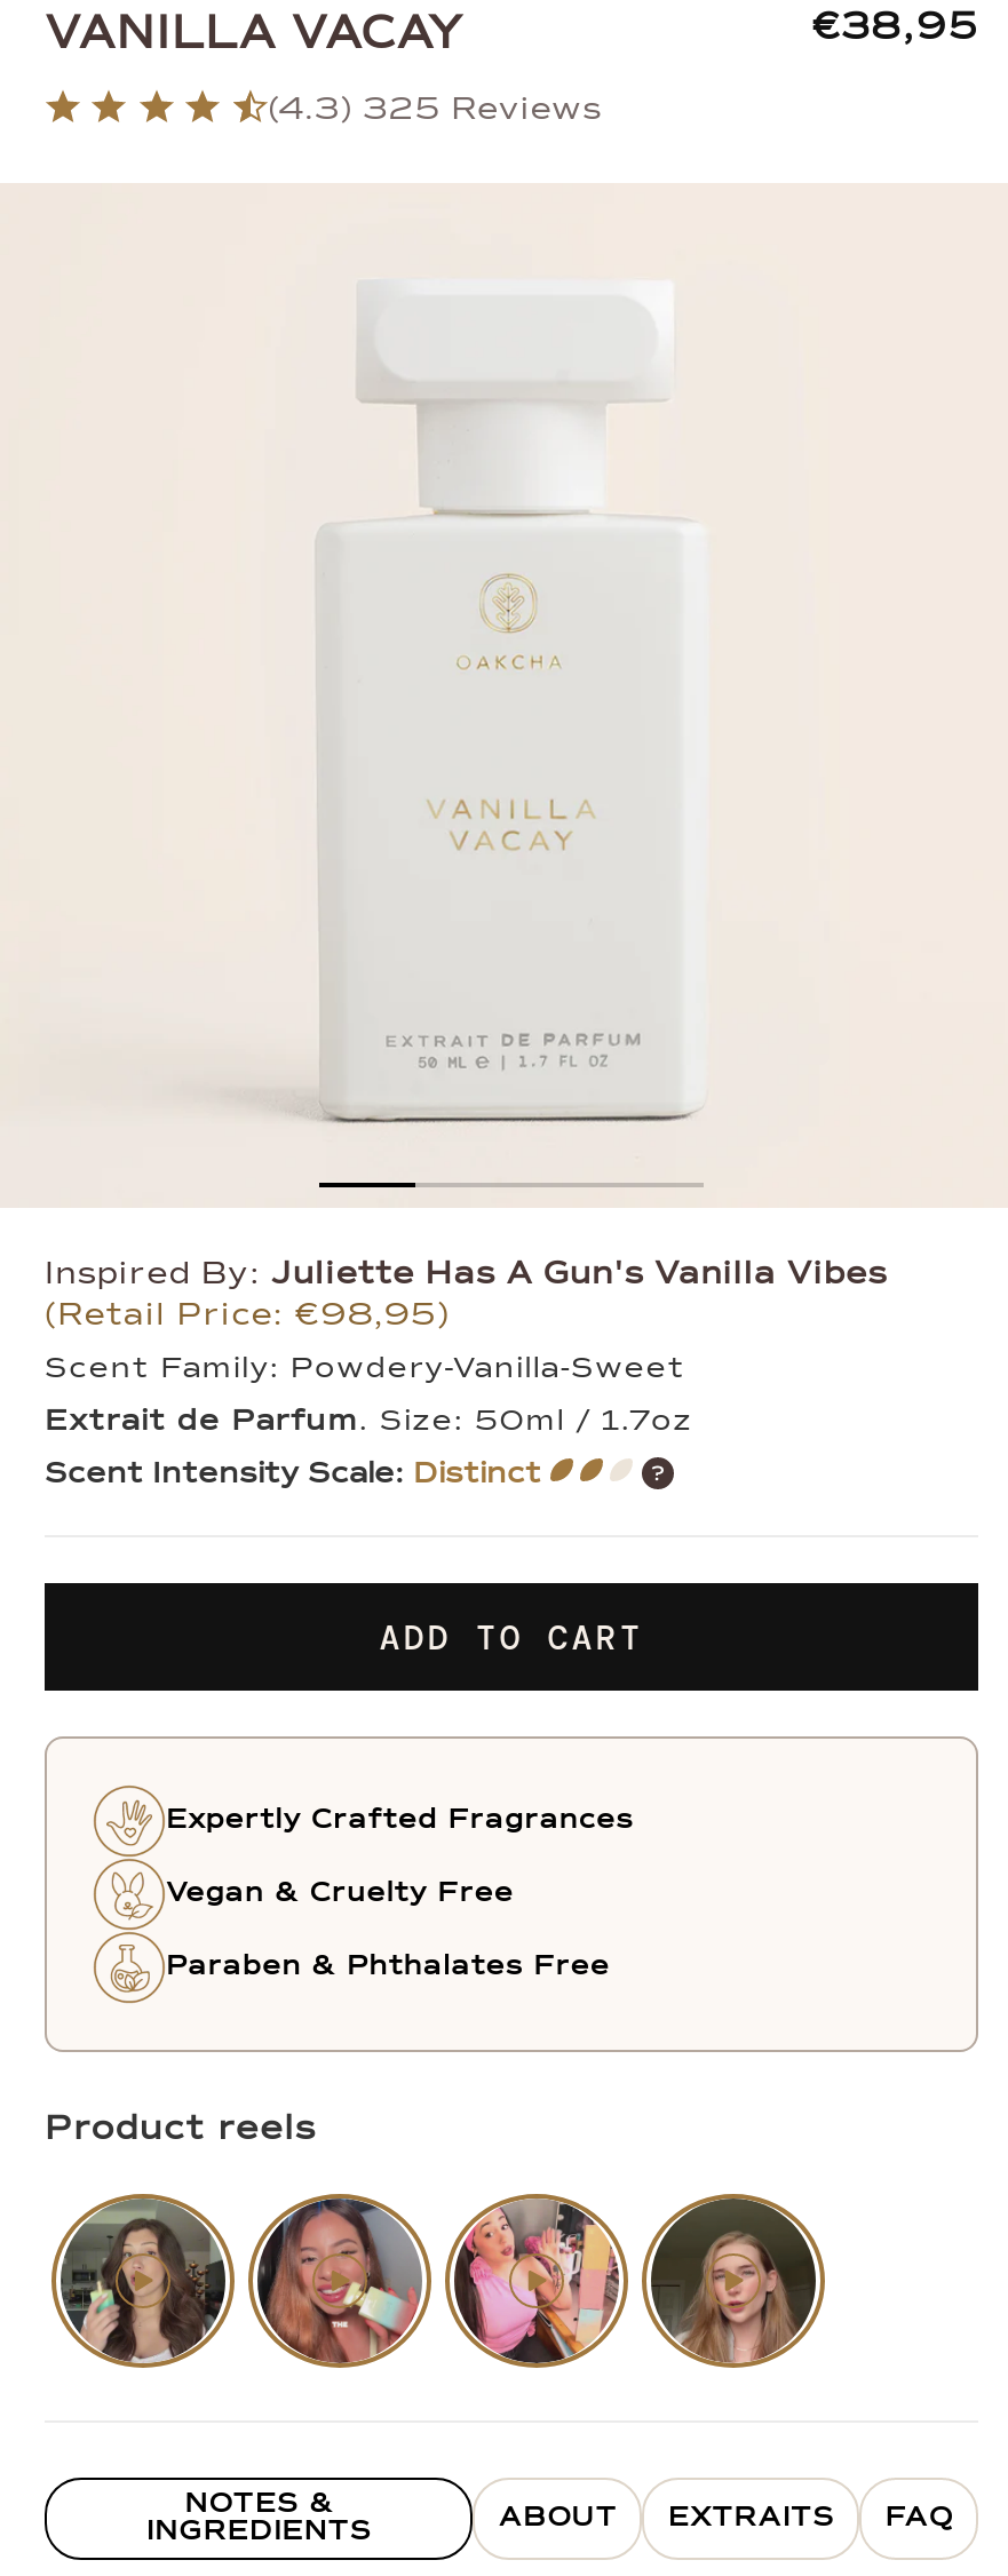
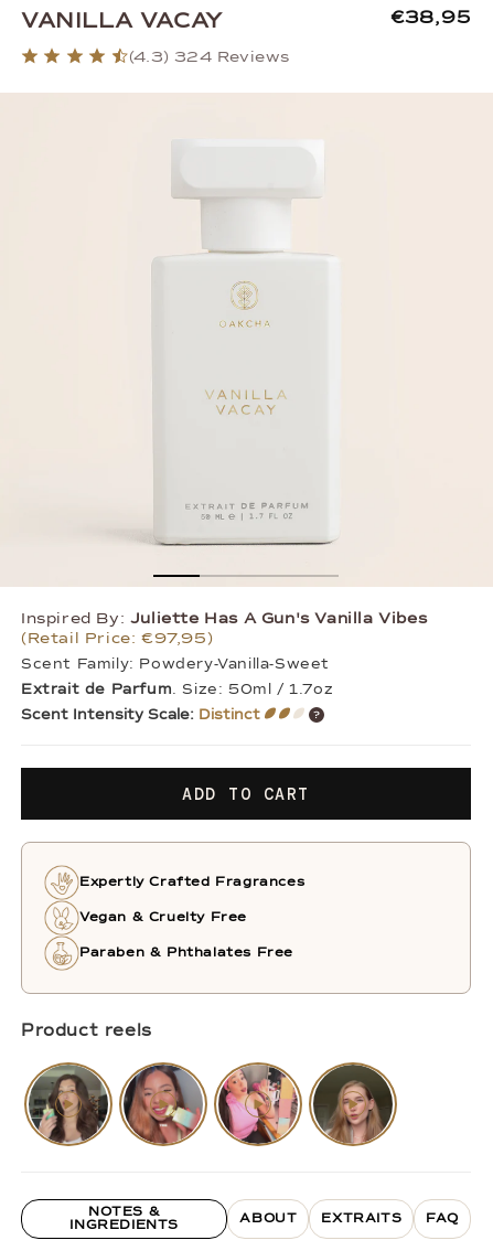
- (4.3) 325 Reviews
+ (4.3) 324 Reviews

- (Retail Price: €98,95)
+ (Retail Price: €97,95)
